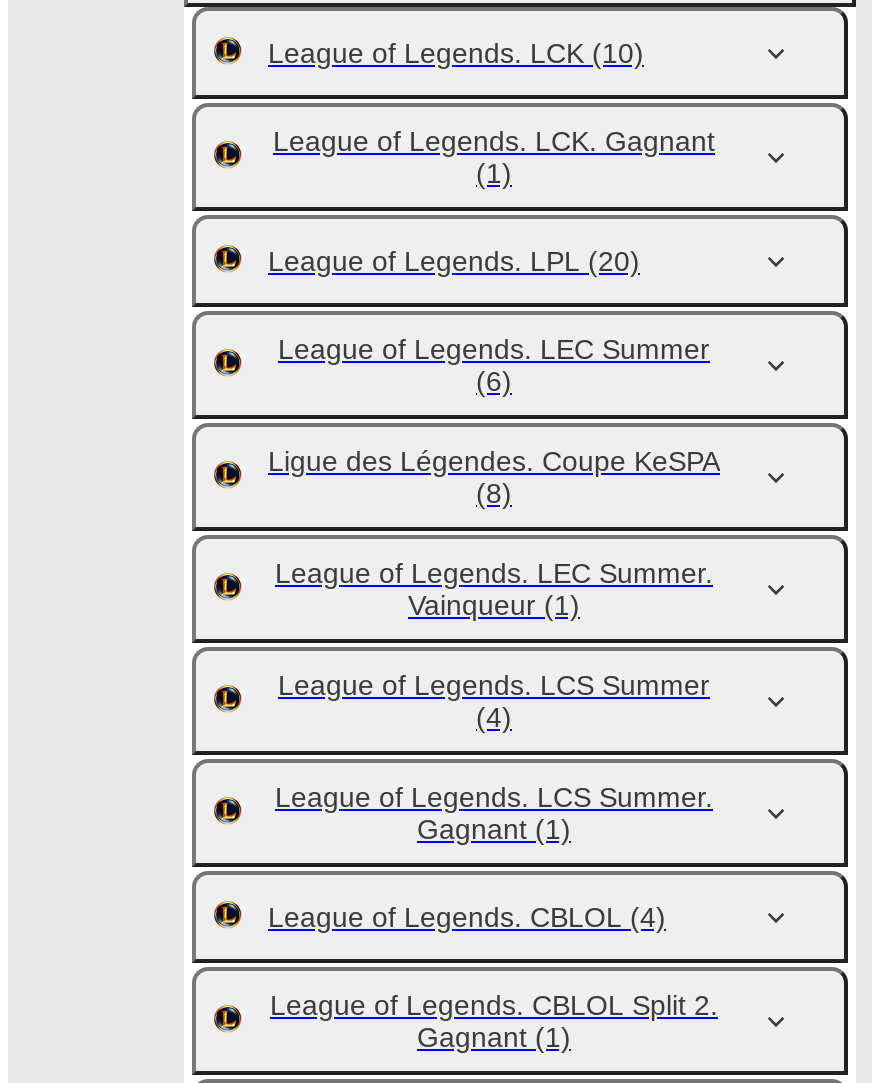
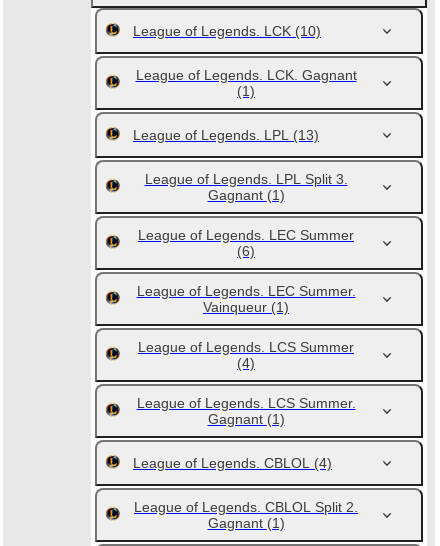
- League of Legends. LPL (20)
+ League of Legends. LPL (13)
+ League of Legends. LPL Split 3.
+ Gagnant (1)

moved down: League of Legends. LEC Summer | (6)

- Ligue des Légendes. Coupe KeSPA
- (8)
